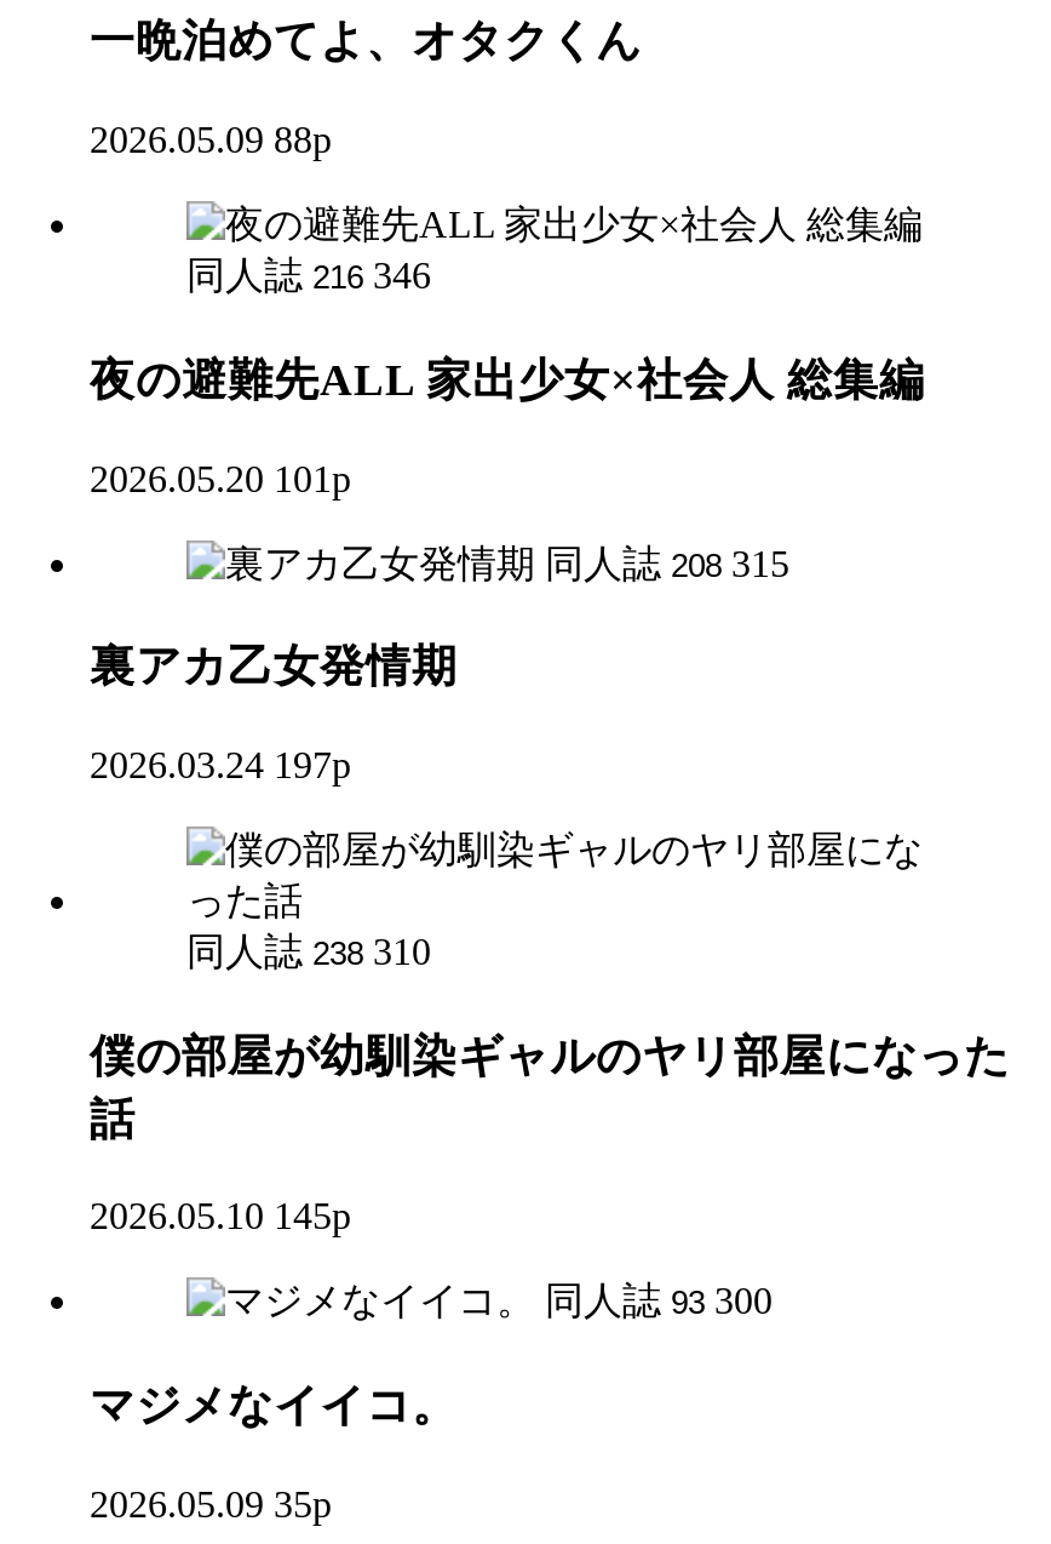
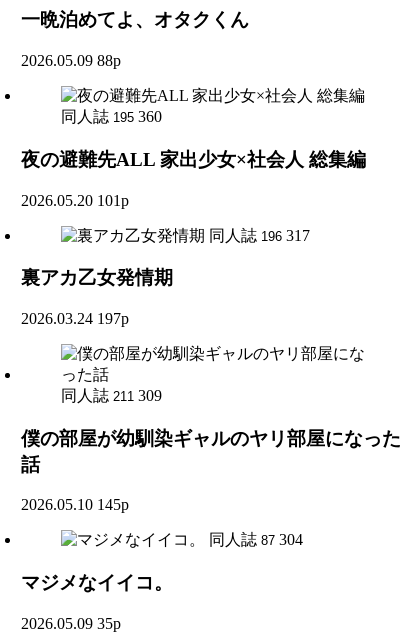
- 同人誌 216 346
+ 同人誌 195 360

- 同人誌 208 315
+ 同人誌 196 317

- 同人誌 238 310
+ 同人誌 211 309

- 同人誌 93 300
+ 同人誌 87 304
